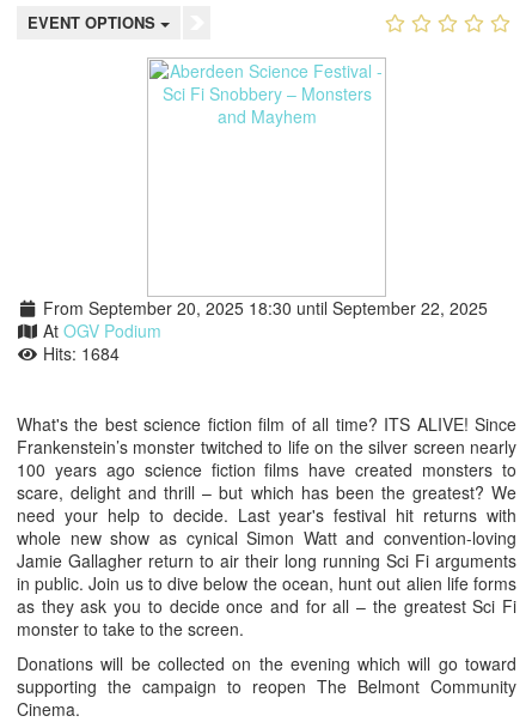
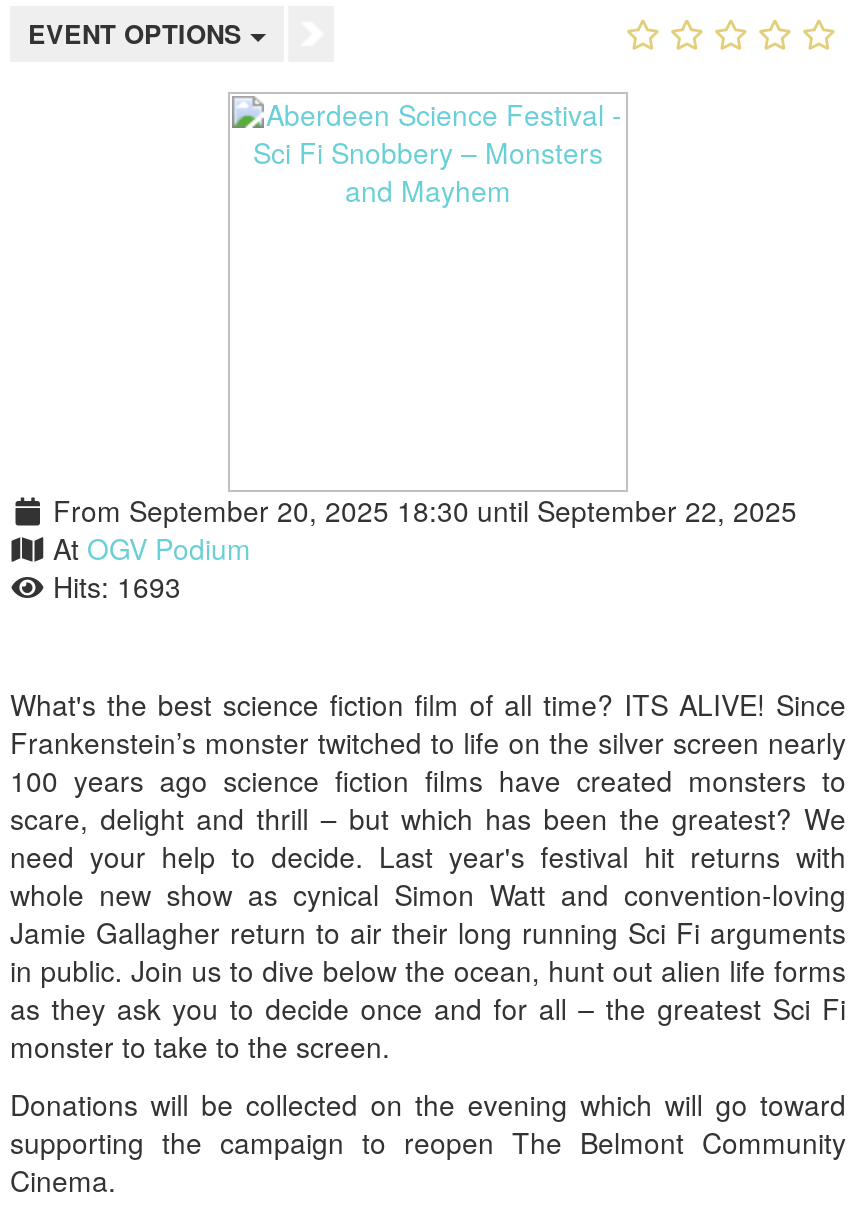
- Hits: 1684
+ Hits: 1693
